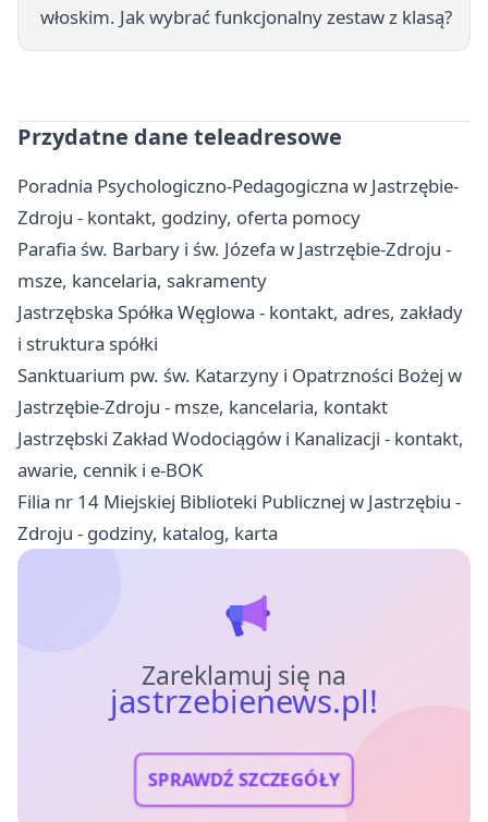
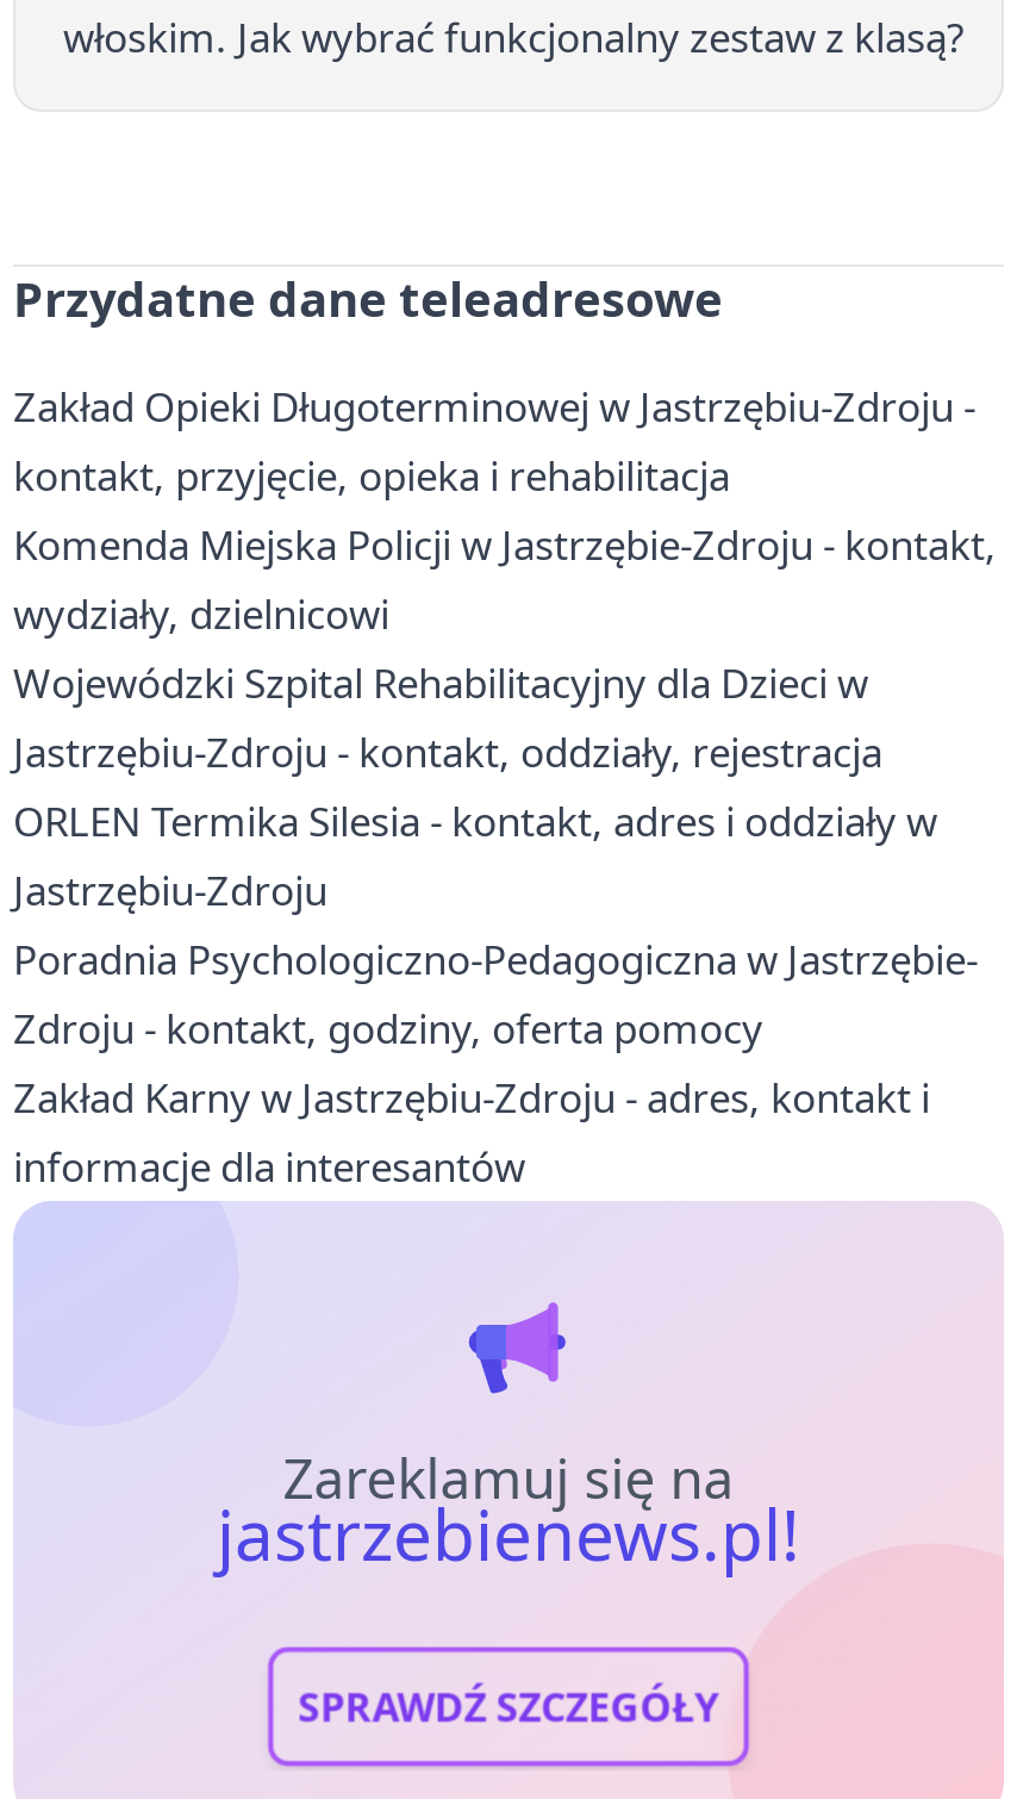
+ Zakład Opieki Długoterminowej w Jastrzębiu-Zdroju -
+ kontakt, przyjęcie, opieka i rehabilitacja
+ Komenda Miejska Policji w Jastrzębie-Zdroju - kontakt,
+ wydziały, dzielnicowi
+ Wojewódzki Szpital Rehabilitacyjny dla Dzieci w
+ Jastrzębiu-Zdroju - kontakt, oddziały, rejestracja
+ ORLEN Termika Silesia - kontakt, adres i oddziały w
+ Jastrzębiu-Zdroju

moved down: Poradnia Psychologiczno-Pedagogiczna w Jastrzębie- | Zdroju - kontakt, godziny, oferta pomocy

- Parafia św. Barbary i św. Józefa w Jastrzębie-Zdroju -
- msze, kancelaria, sakramenty
- Jastrzębska Spółka Węglowa - kontakt, adres, zakłady
- i struktura spółki
- Sanktuarium pw. św. Katarzyny i Opatrzności Bożej w
- Jastrzębie-Zdroju - msze, kancelaria, kontakt
- Jastrzębski Zakład Wodociągów i Kanalizacji - kontakt,
- awarie, cennik i e-BOK
- Filia nr 14 Miejskiej Biblioteki Publicznej w Jastrzębiu -
- Zdroju - godziny, katalog, karta
+ Zakład Karny w Jastrzębiu-Zdroju - adres, kontakt i
+ informacje dla interesantów
